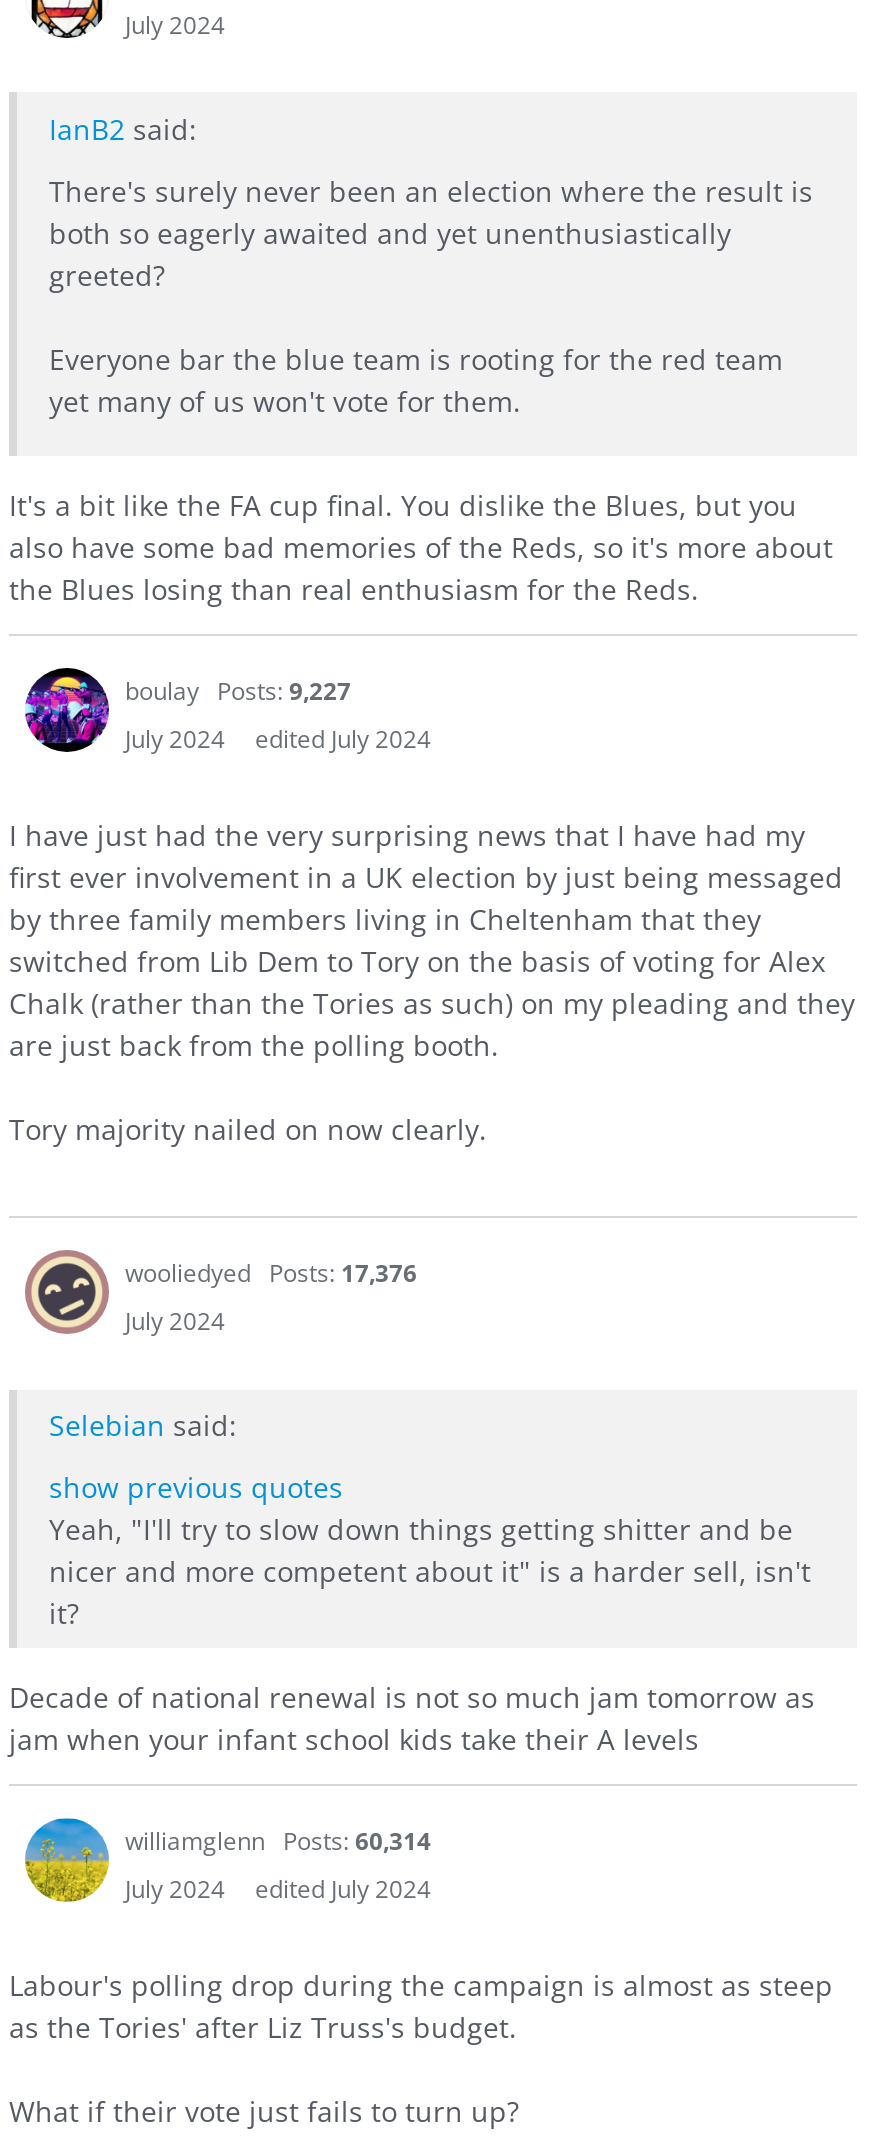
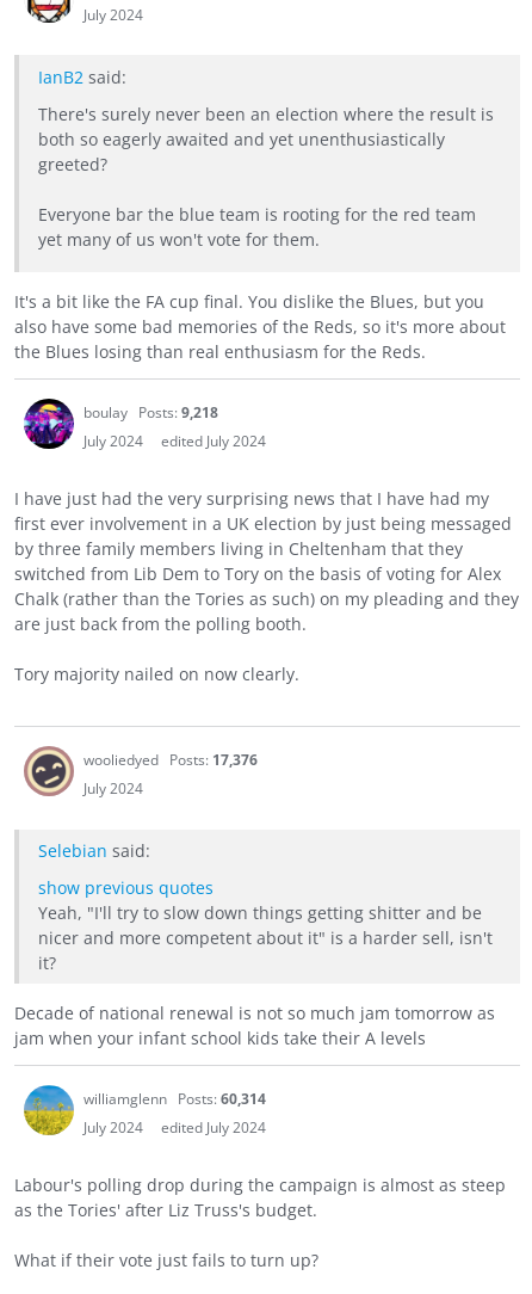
- boulay Posts: 9,227
+ boulay Posts: 9,218
